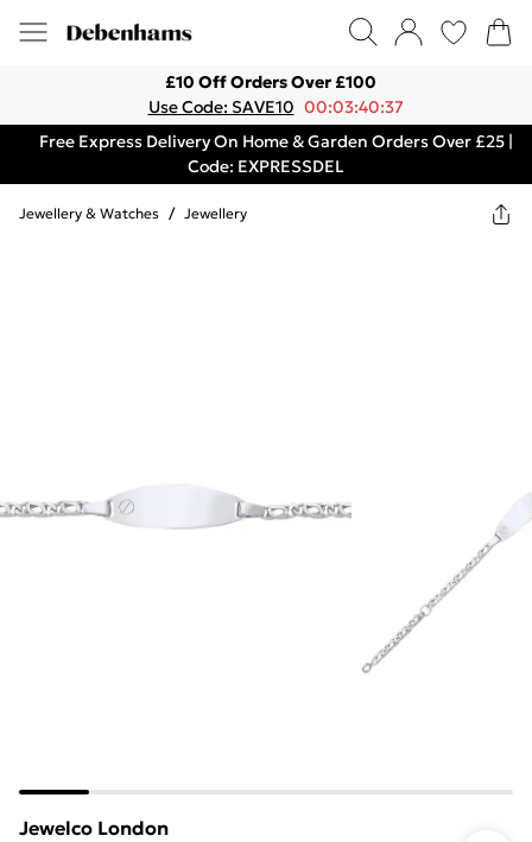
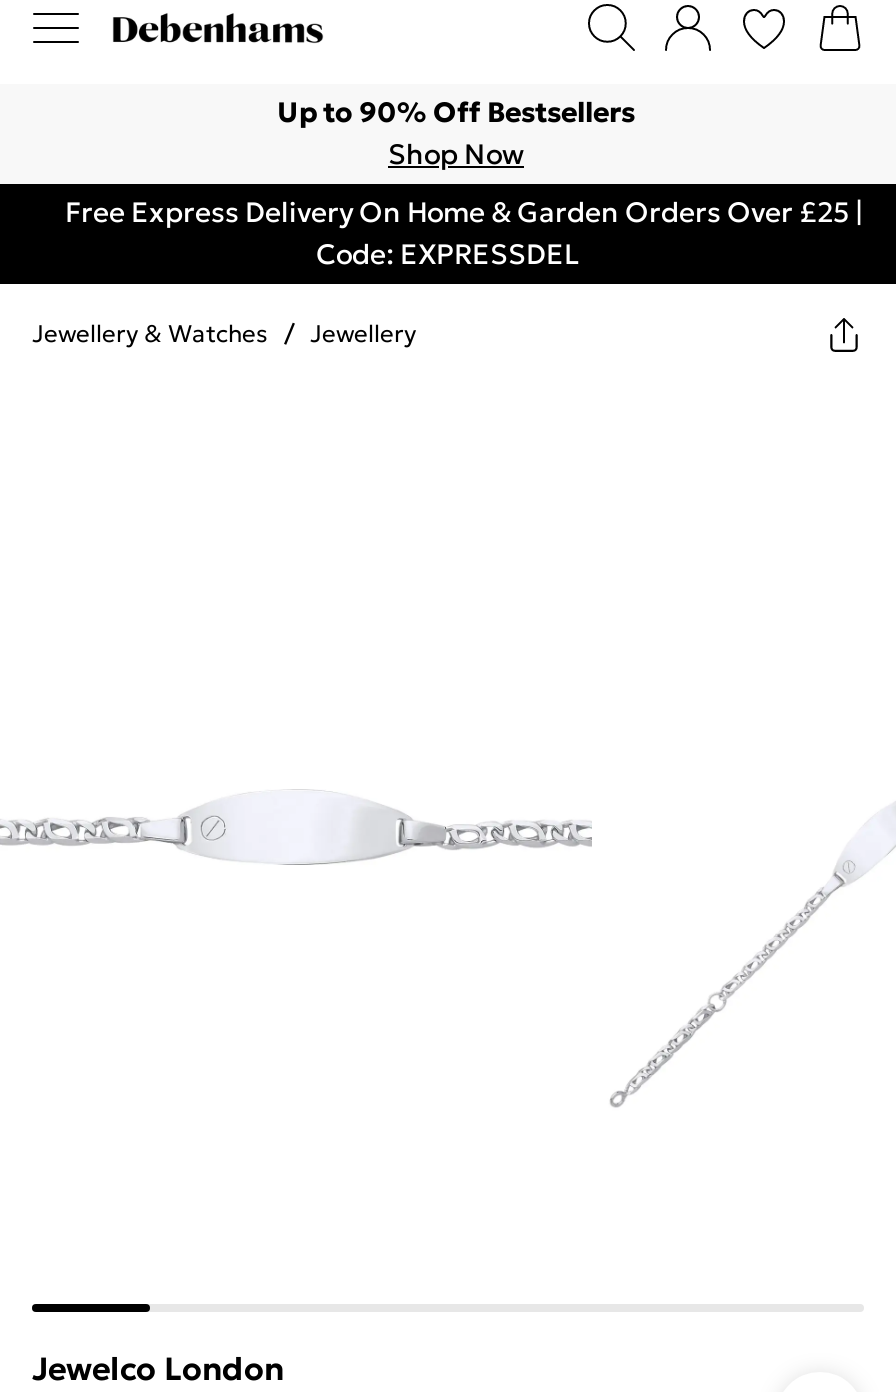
- £10 Off Orders Over £100
- Use Code: SAVE10 00:03:40:37
+ Up to 90% Off Bestsellers
+ Shop Now
